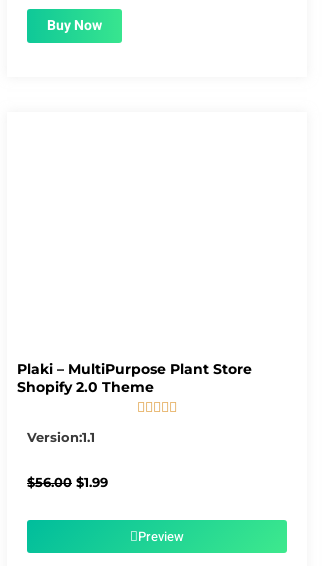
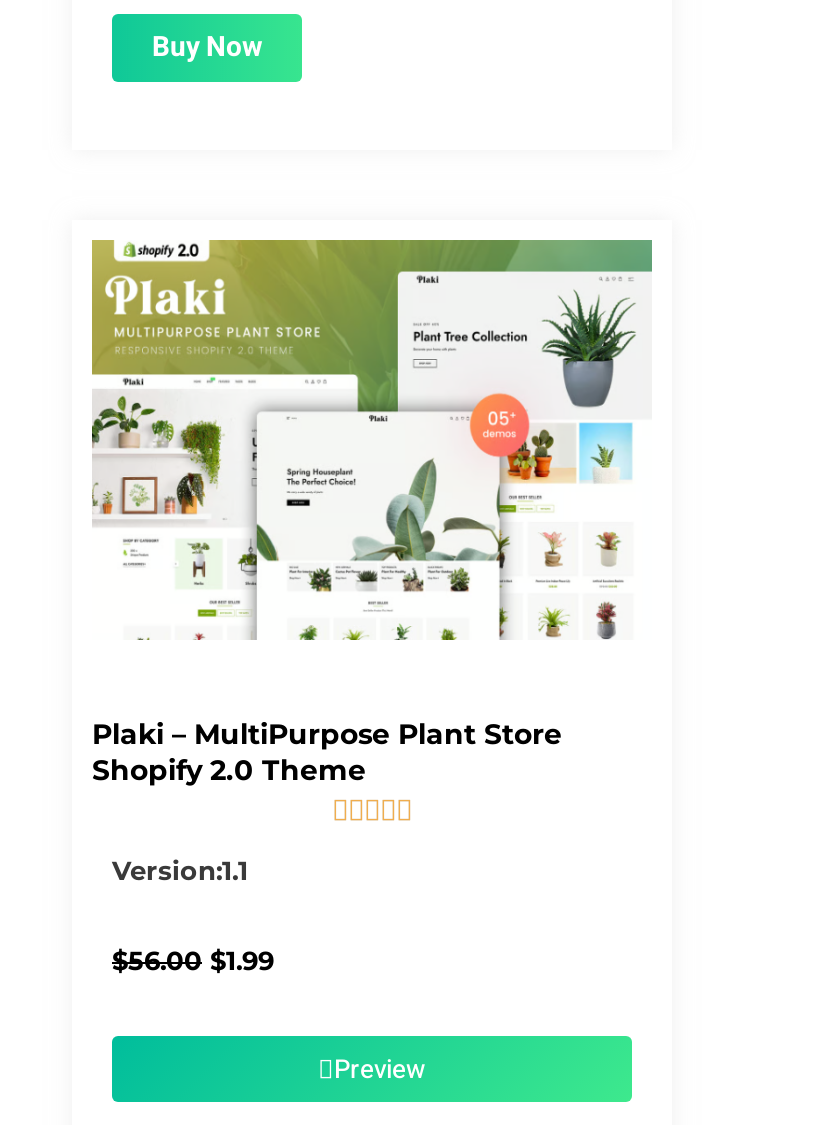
+ [image]
